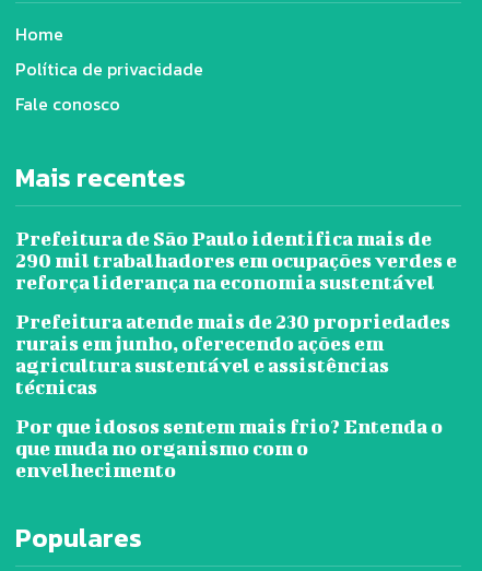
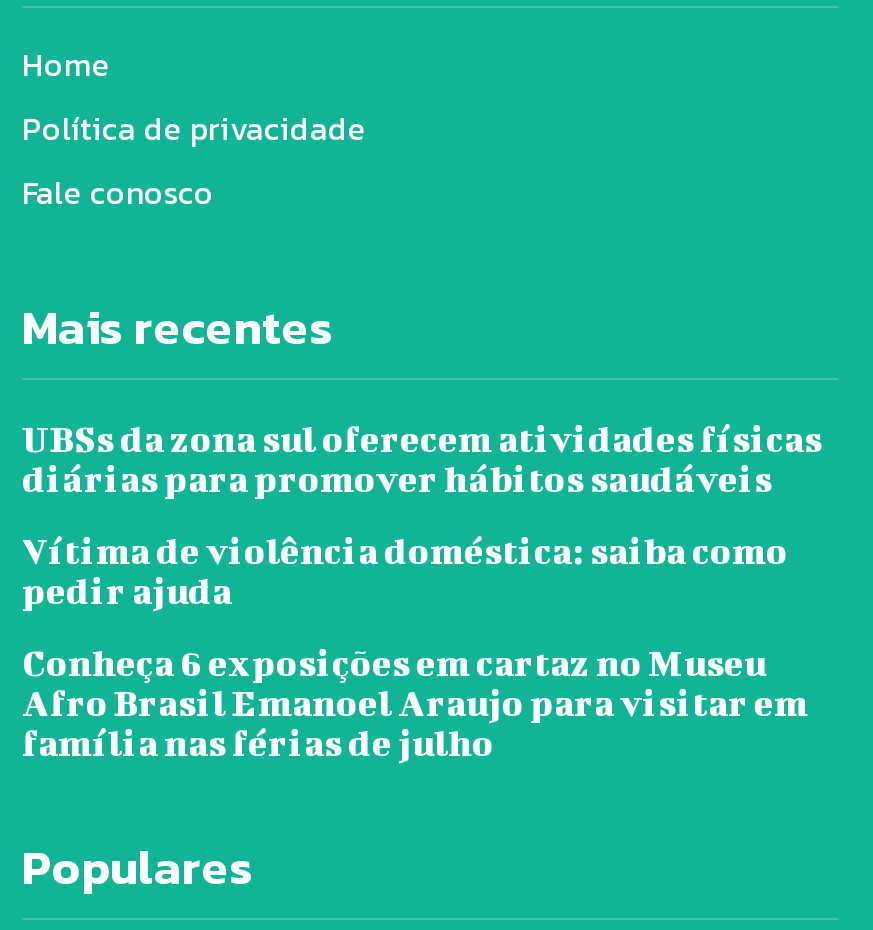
- Prefeitura de São Paulo identifica mais de
- 290 mil trabalhadores em ocupações verdes e
- reforça liderança na economia sustentável
+ UBSs da zona sul oferecem atividades físicas
+ diárias para promover hábitos saudáveis

- Prefeitura atende mais de 230 propriedades
- rurais em junho, oferecendo ações em
- agricultura sustentável e assistências
- técnicas
+ Vítima de violência doméstica: saiba como
+ pedir ajuda

- Por que idosos sentem mais frio? Entenda o
- que muda no organismo com o
- envelhecimento
+ Conheça 6 exposições em cartaz no Museu
+ Afro Brasil Emanoel Araujo para visitar em
+ família nas férias de julho
